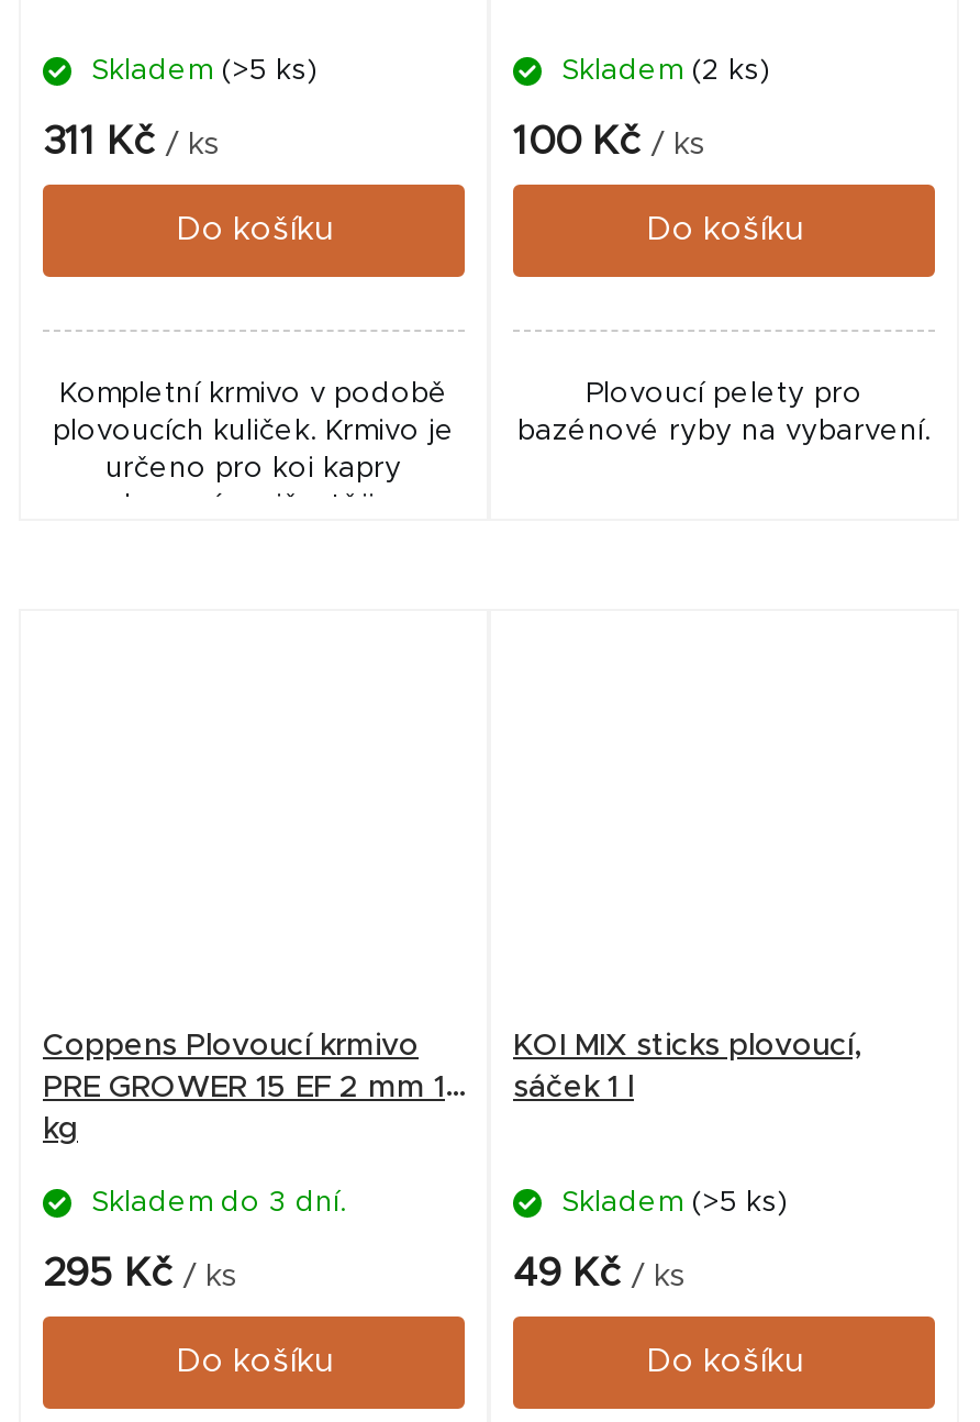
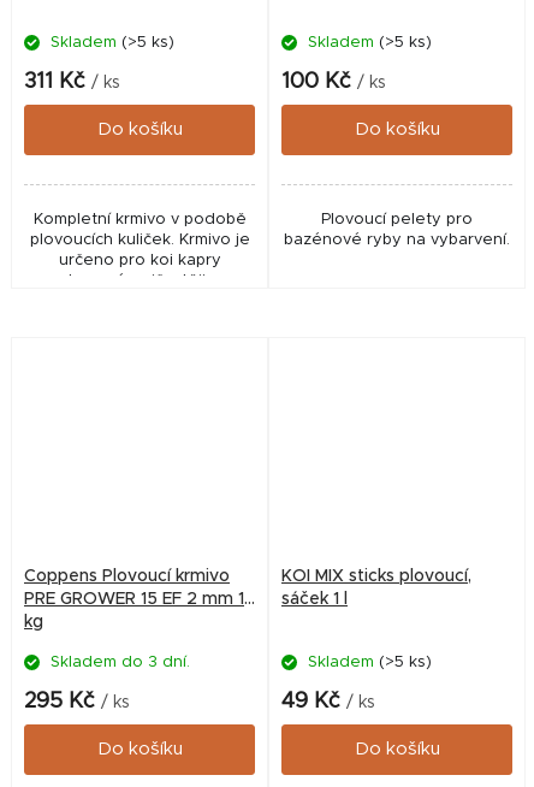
- Skladem (2 ks)
+ Skladem (>5 ks)
